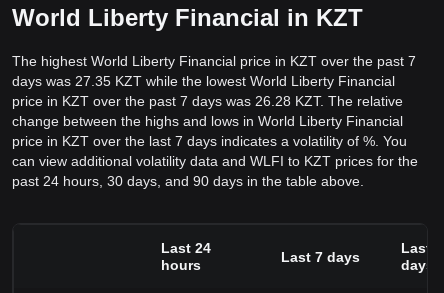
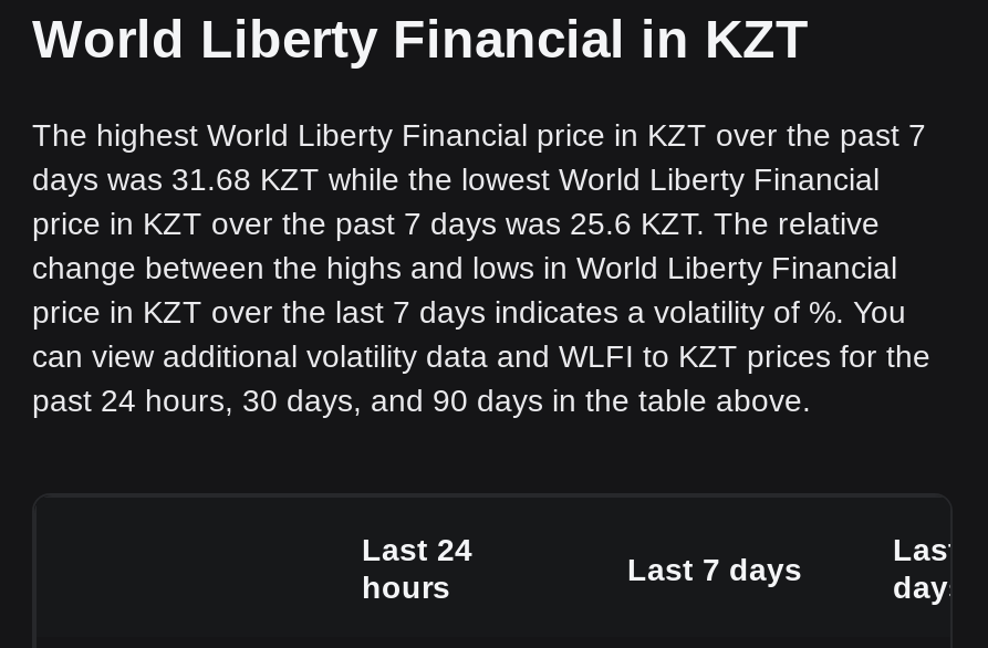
- days was 27.35 KZT while the lowest World Liberty Financial
+ days was 31.68 KZT while the lowest World Liberty Financial

- price in KZT over the past 7 days was 26.28 KZT. The relative
+ price in KZT over the past 7 days was 25.6 KZT. The relative
